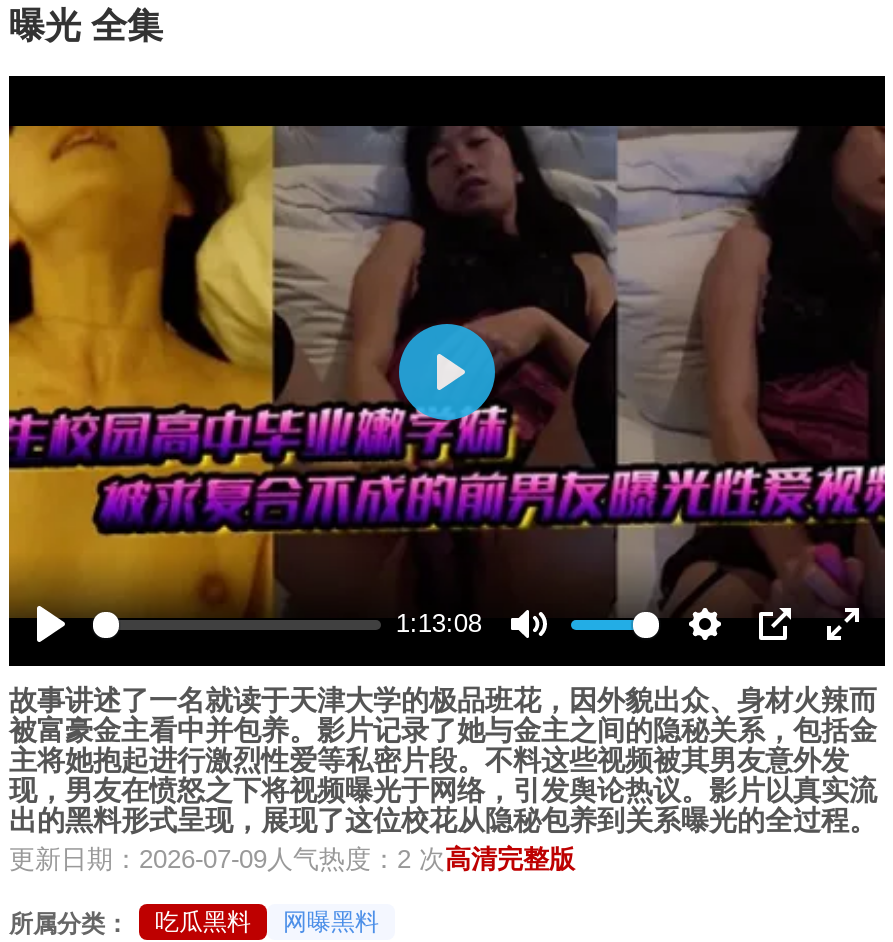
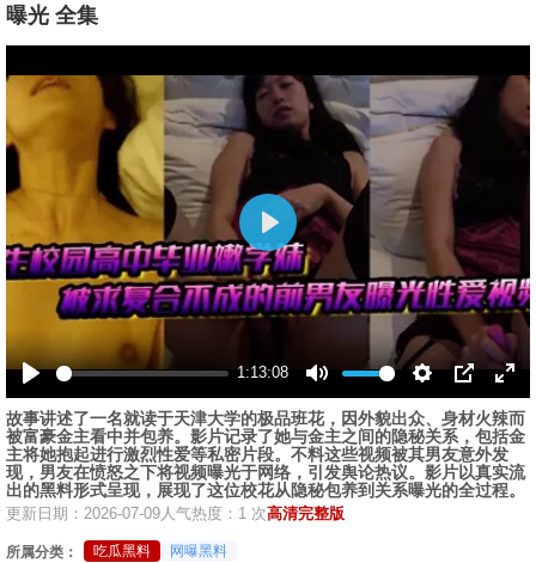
- 更新日期：2026-07-09人气热度：2 次高清完整版
+ 更新日期：2026-07-09人气热度：1 次高清完整版
